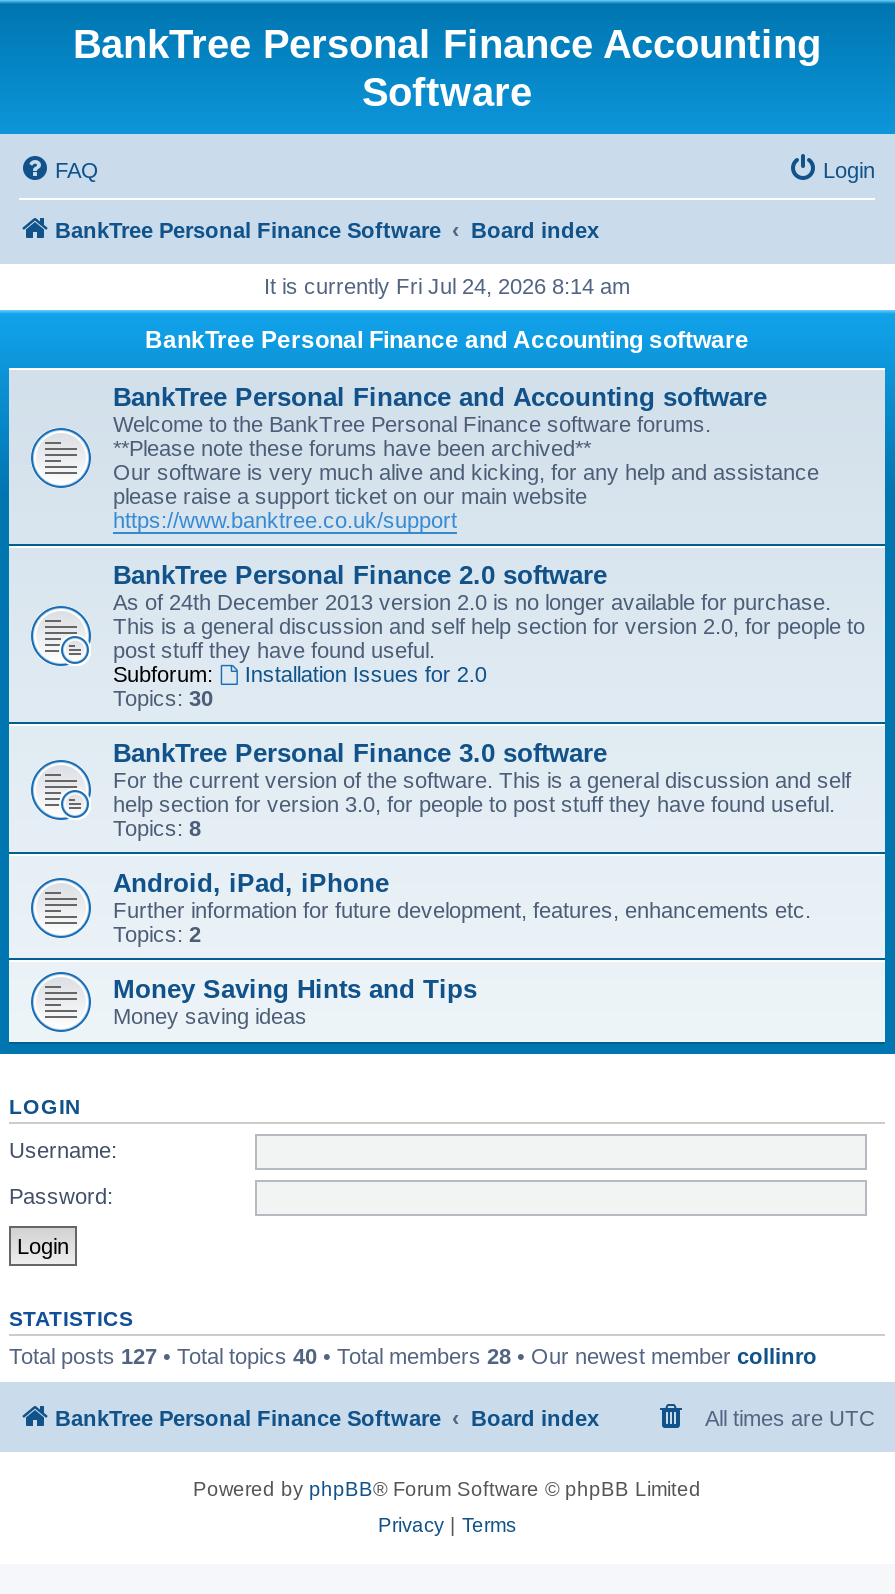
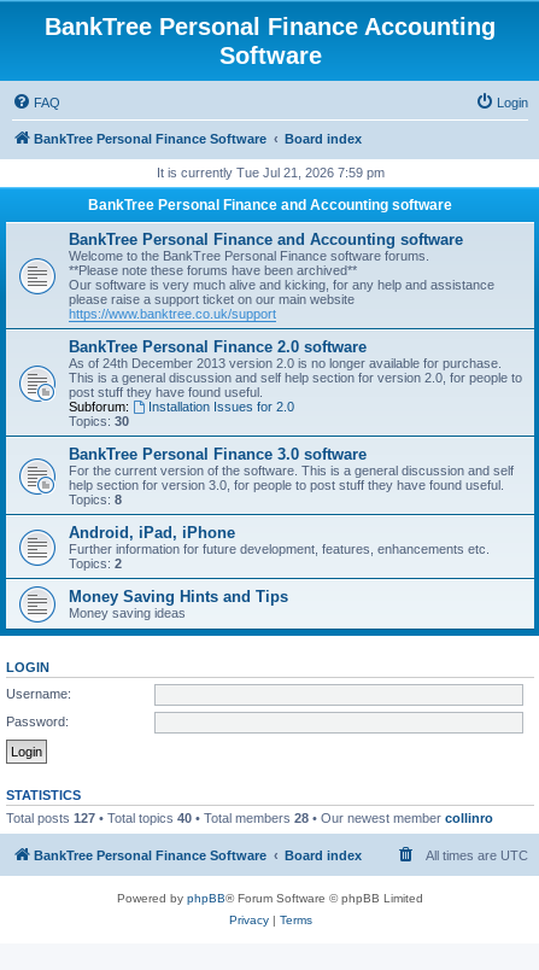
- It is currently Fri Jul 24, 2026 8:14 am
+ It is currently Tue Jul 21, 2026 7:59 pm
